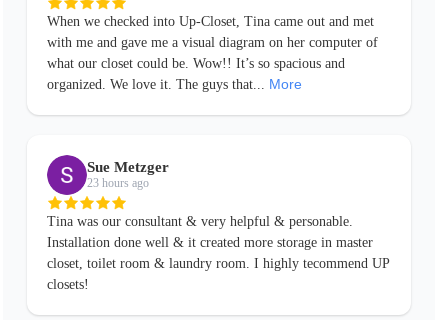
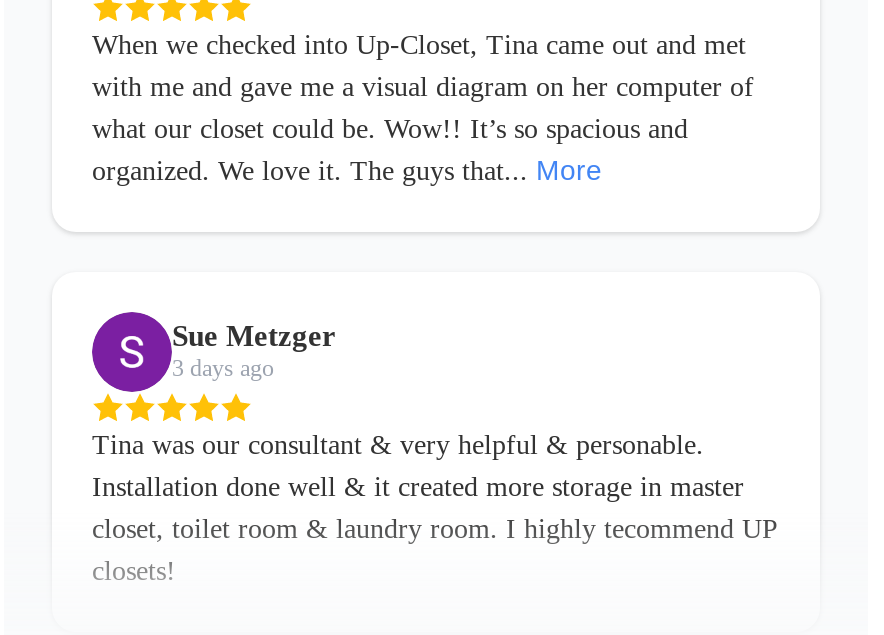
- 23 hours ago
+ 3 days ago
